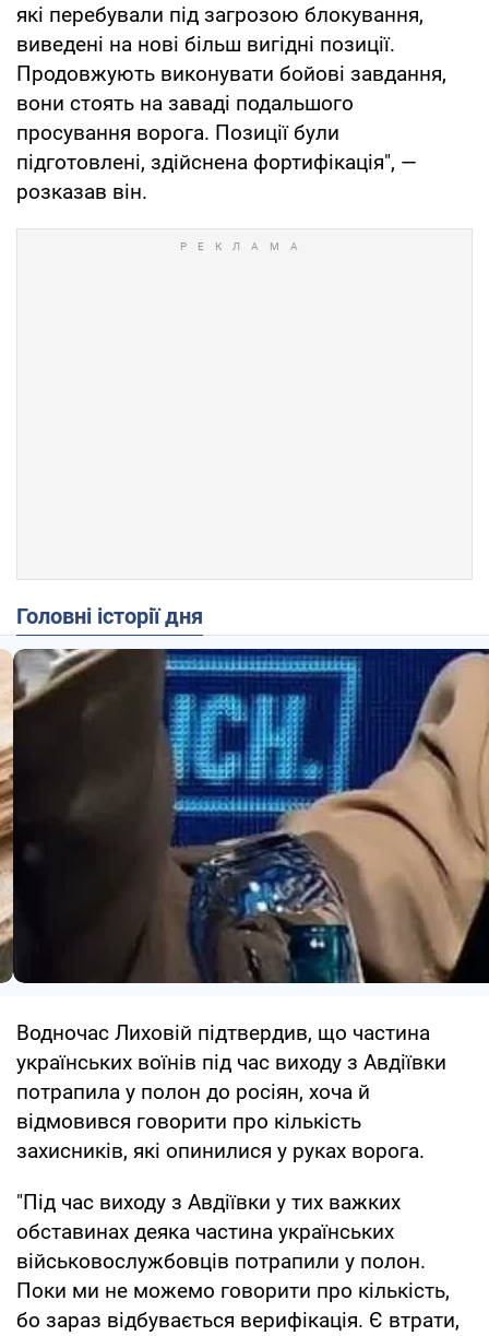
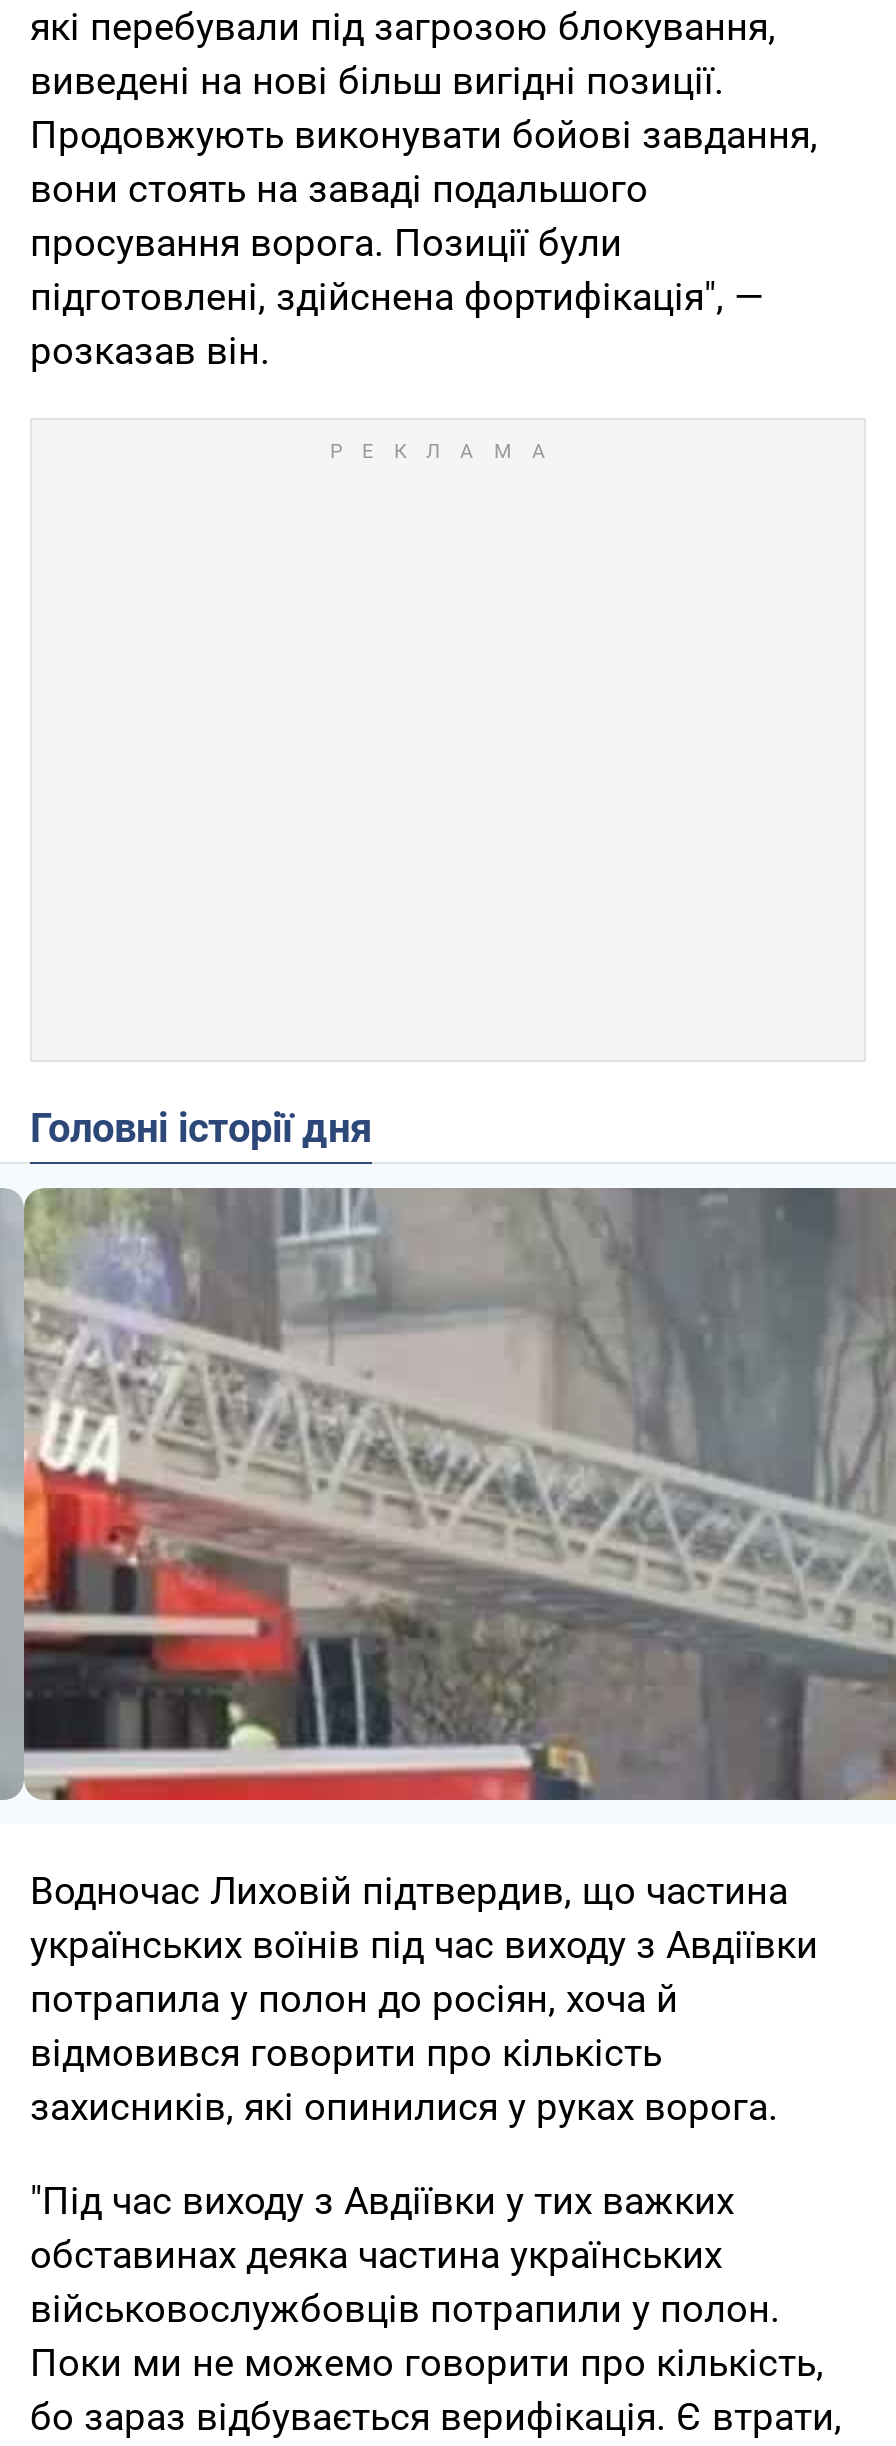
- [image]
+ [image]
